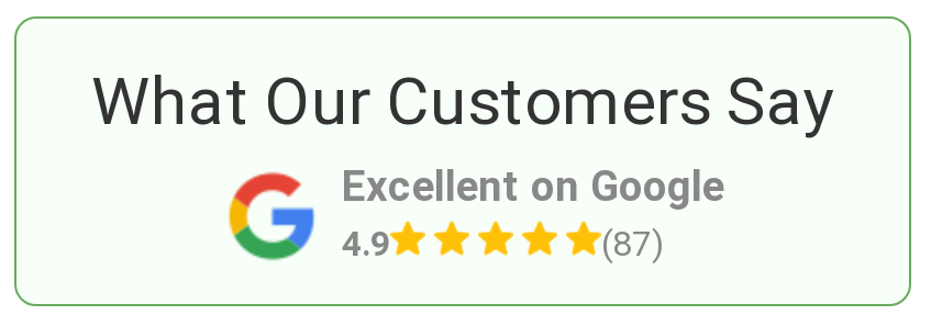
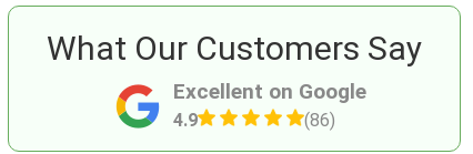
- (87)
+ (86)
